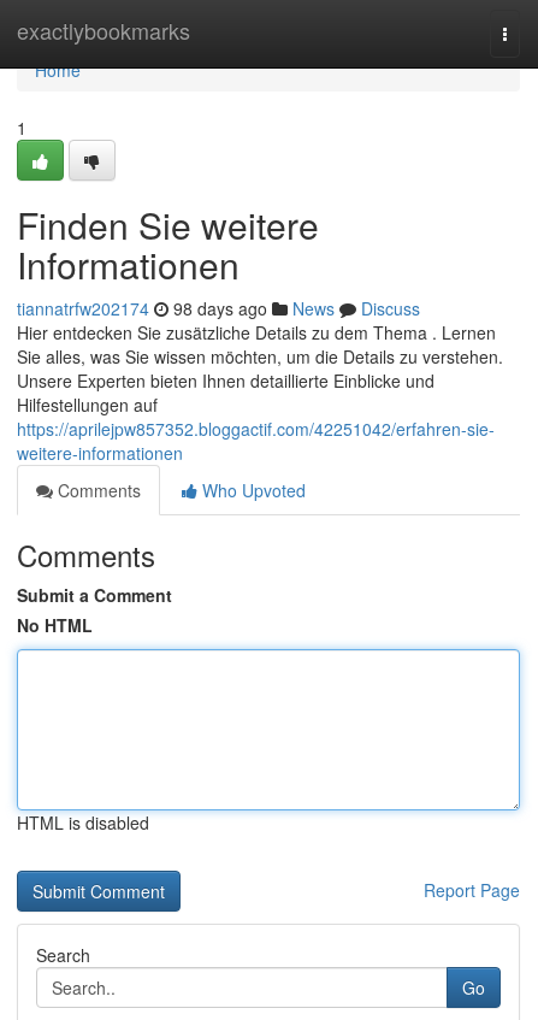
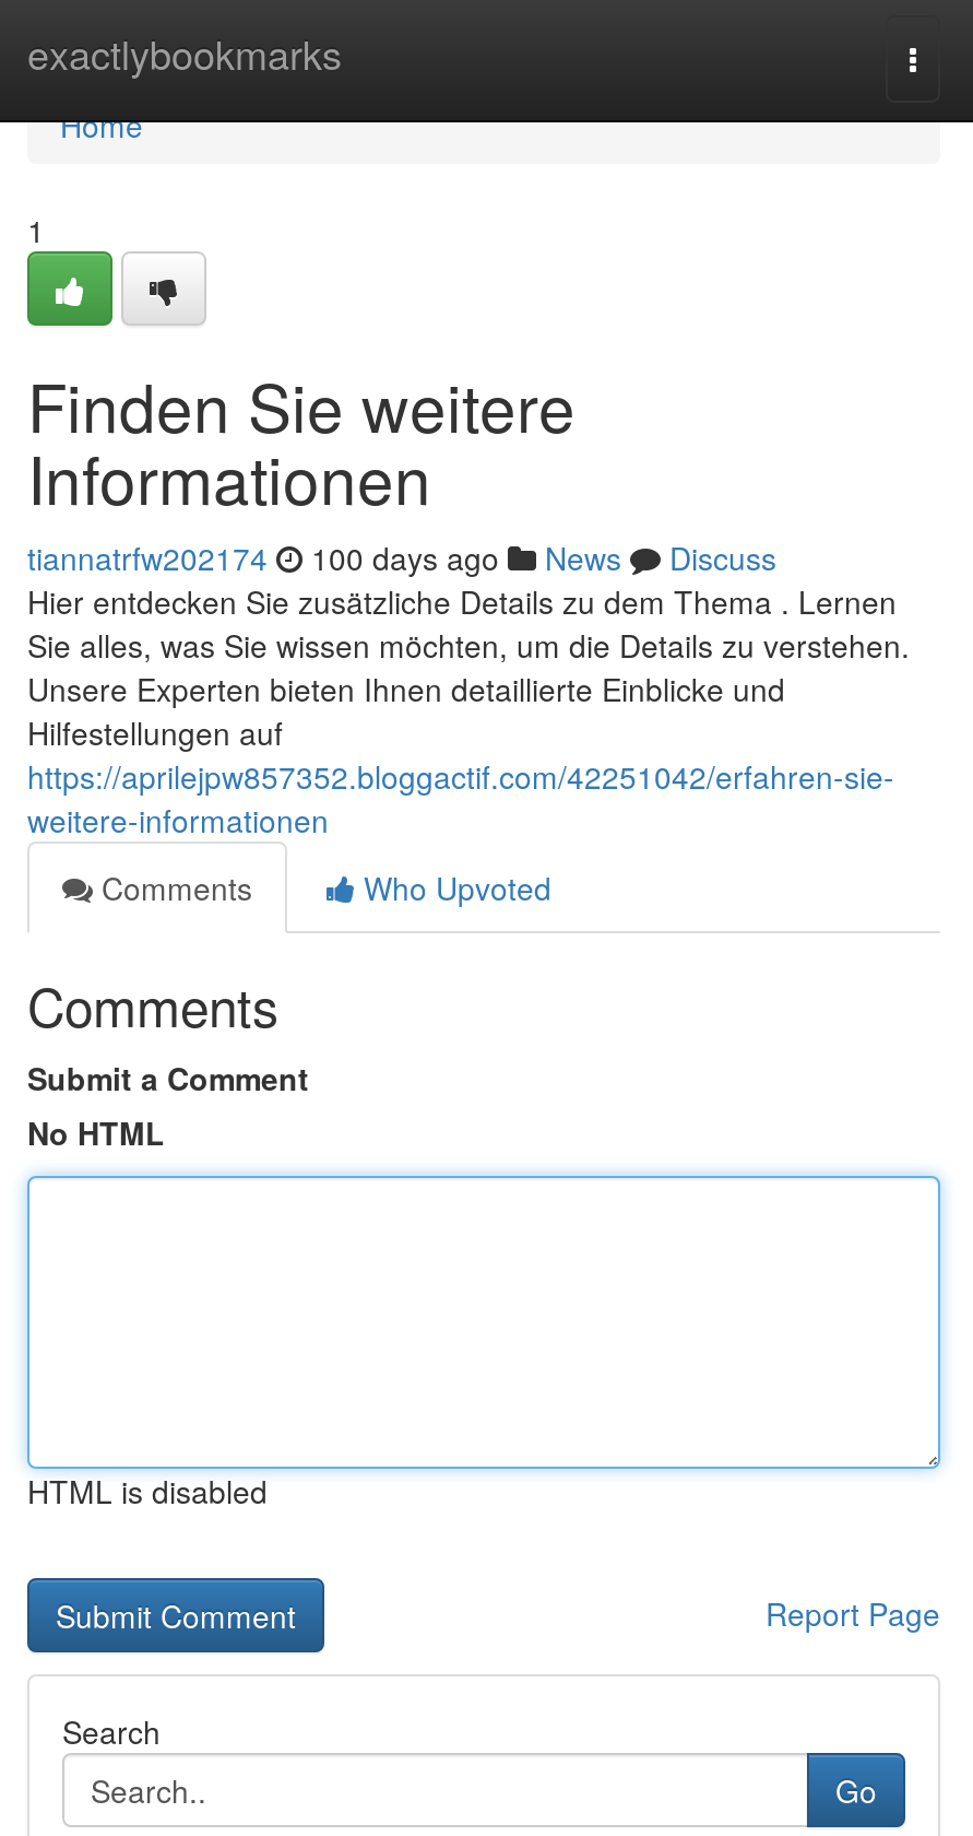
- tiannatrfw202174 98 days ago News Discuss
+ tiannatrfw202174 100 days ago News Discuss
